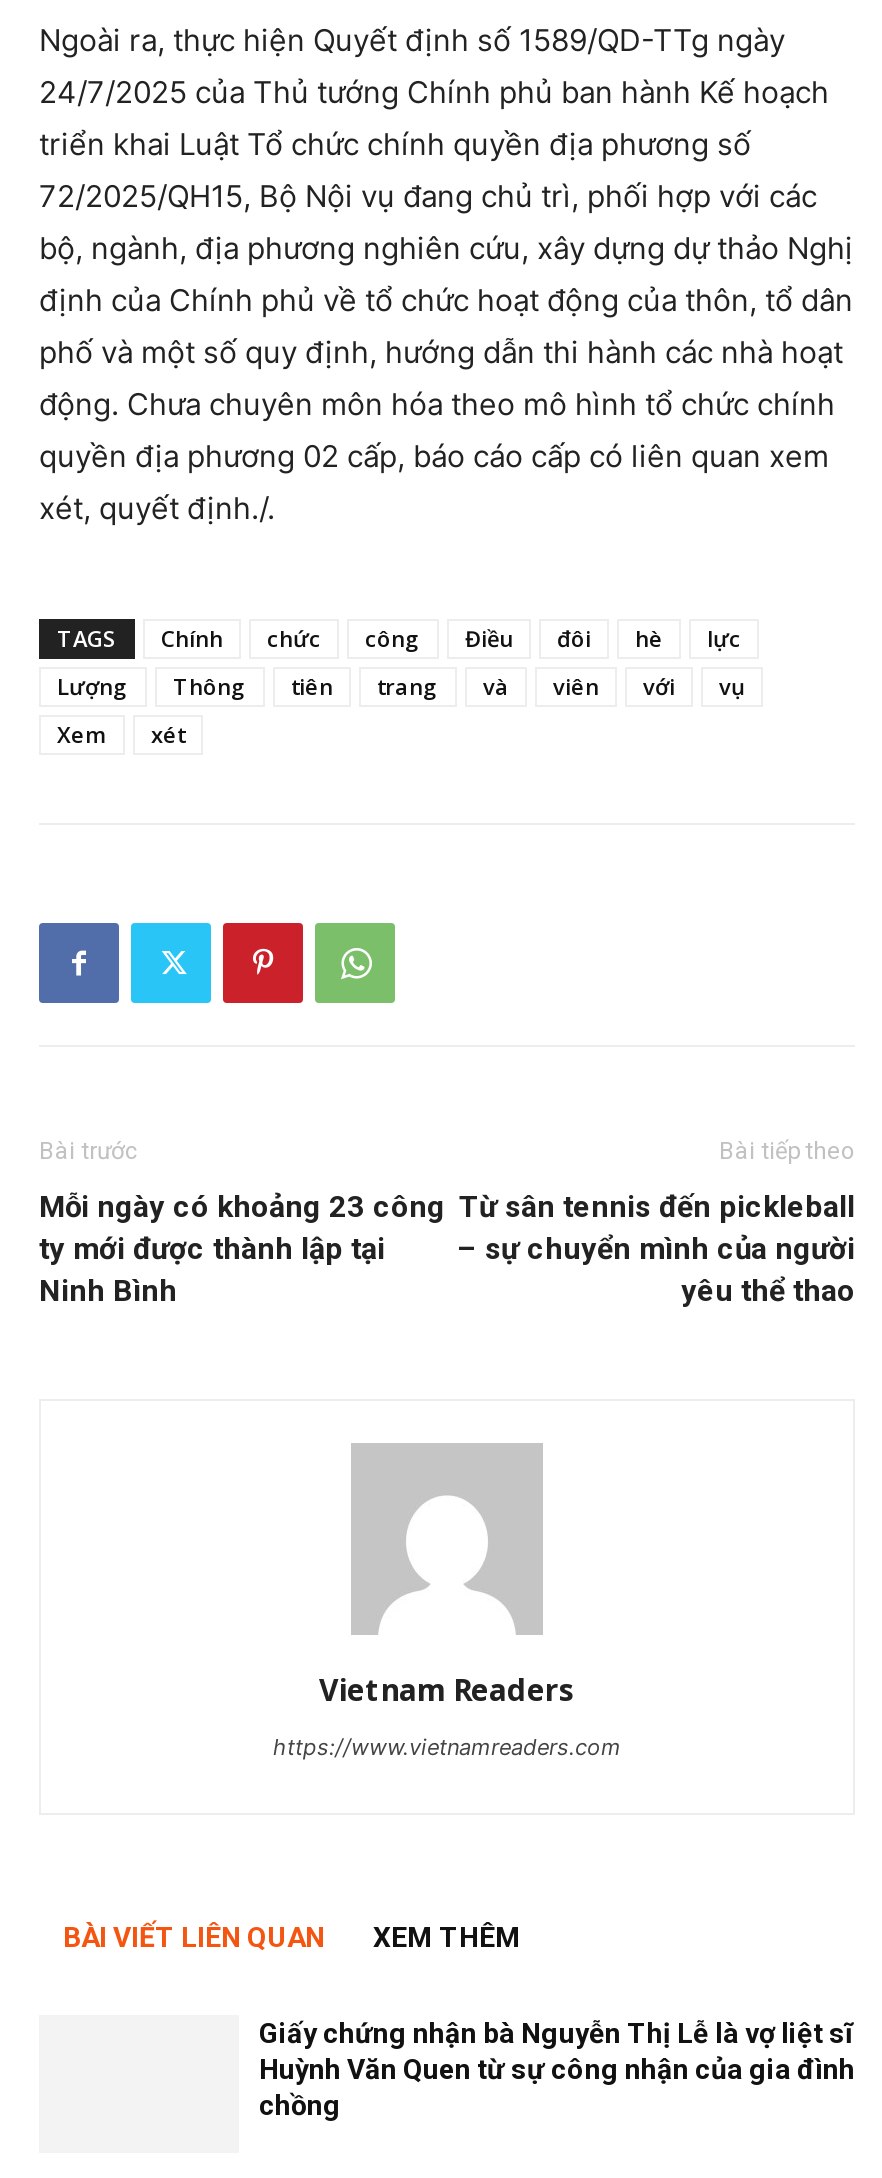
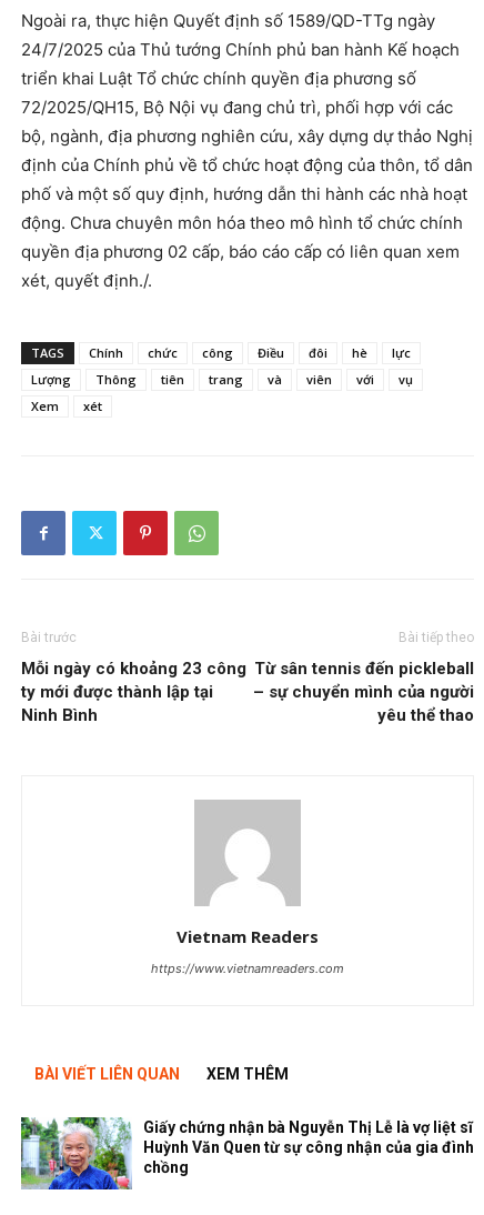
+ [image]
